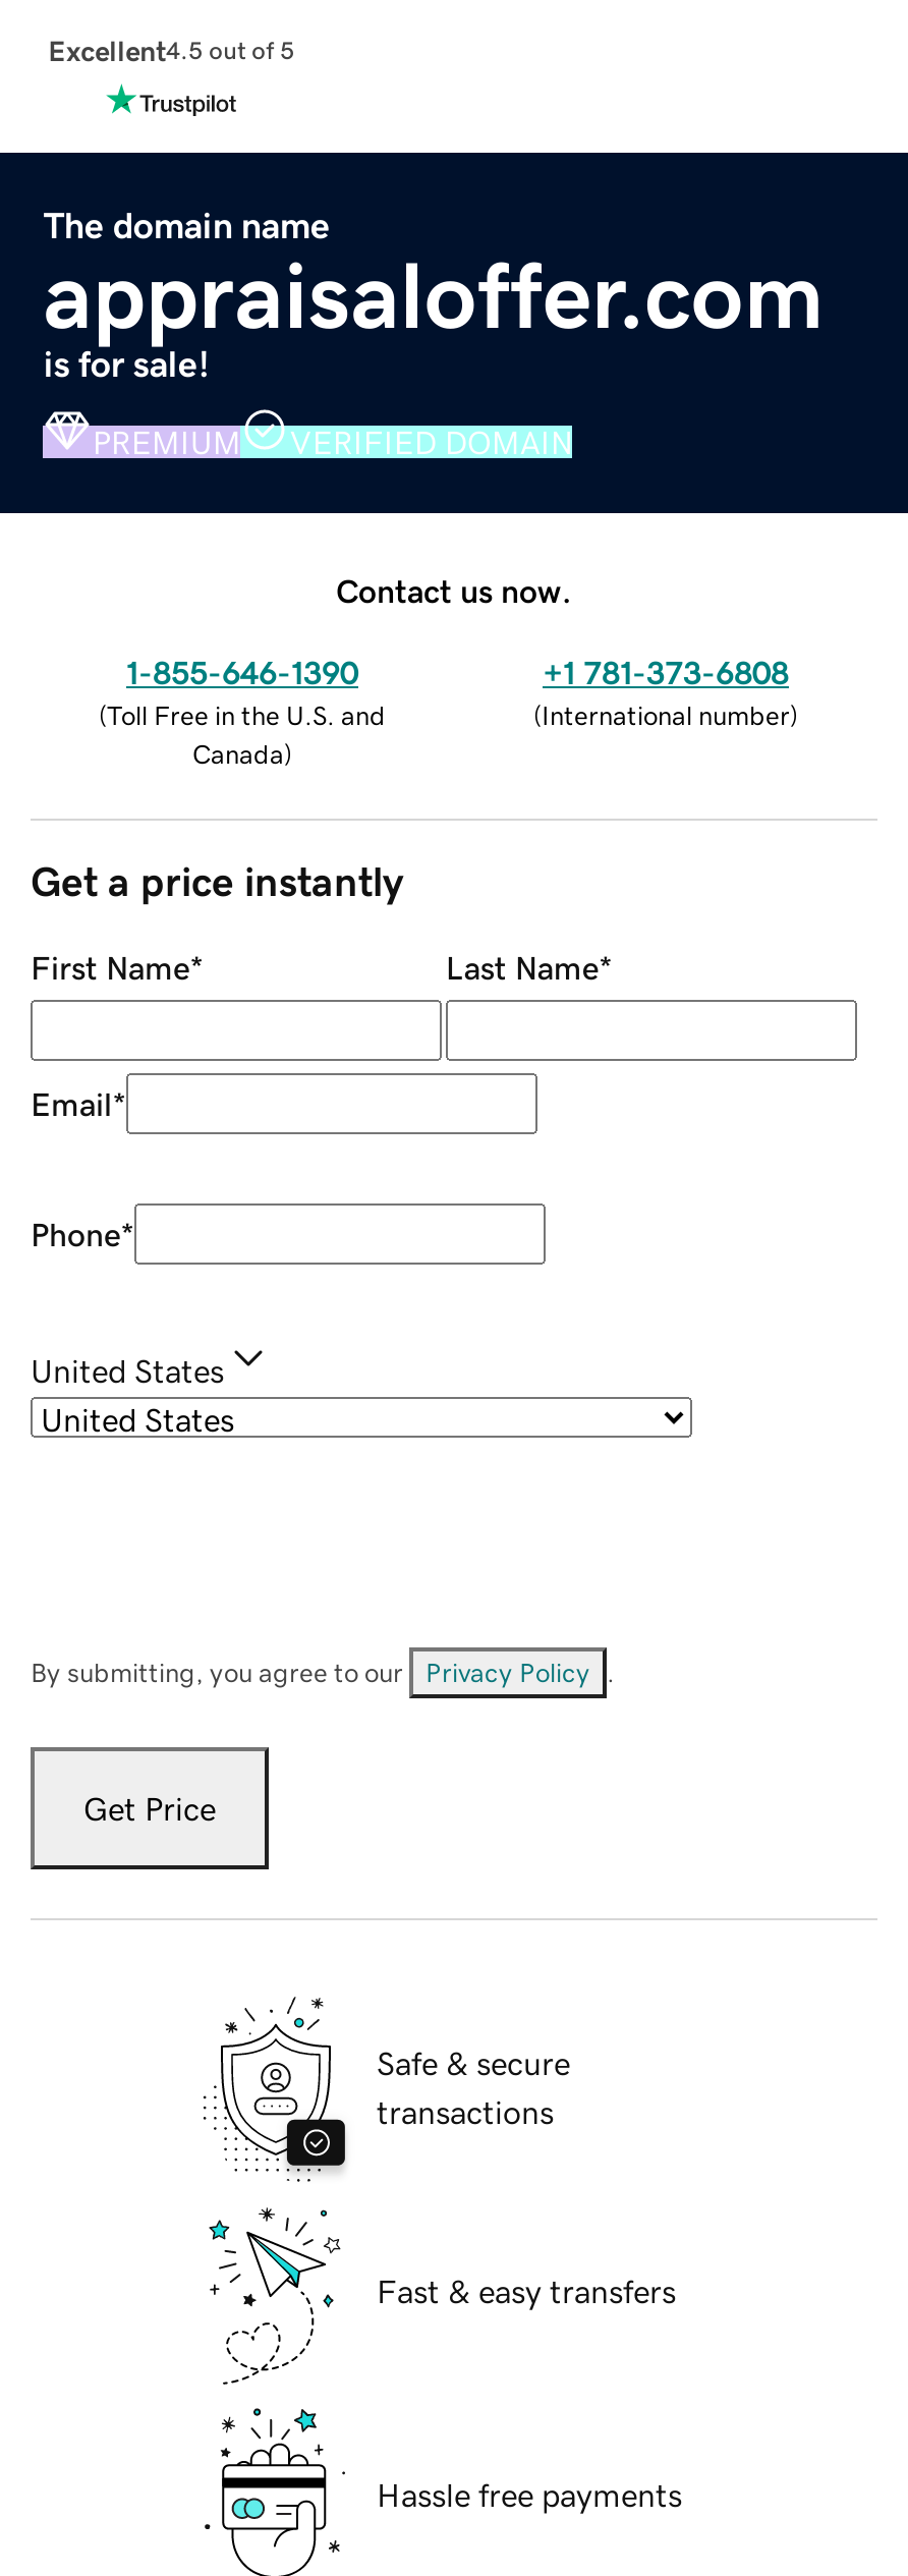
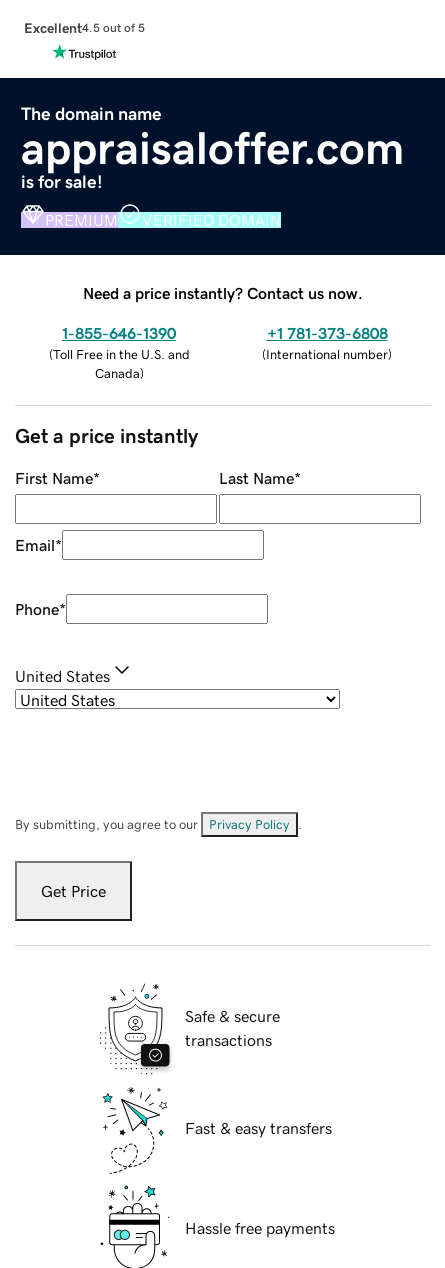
- Contact us now.
+ Need a price instantly? Contact us now.
